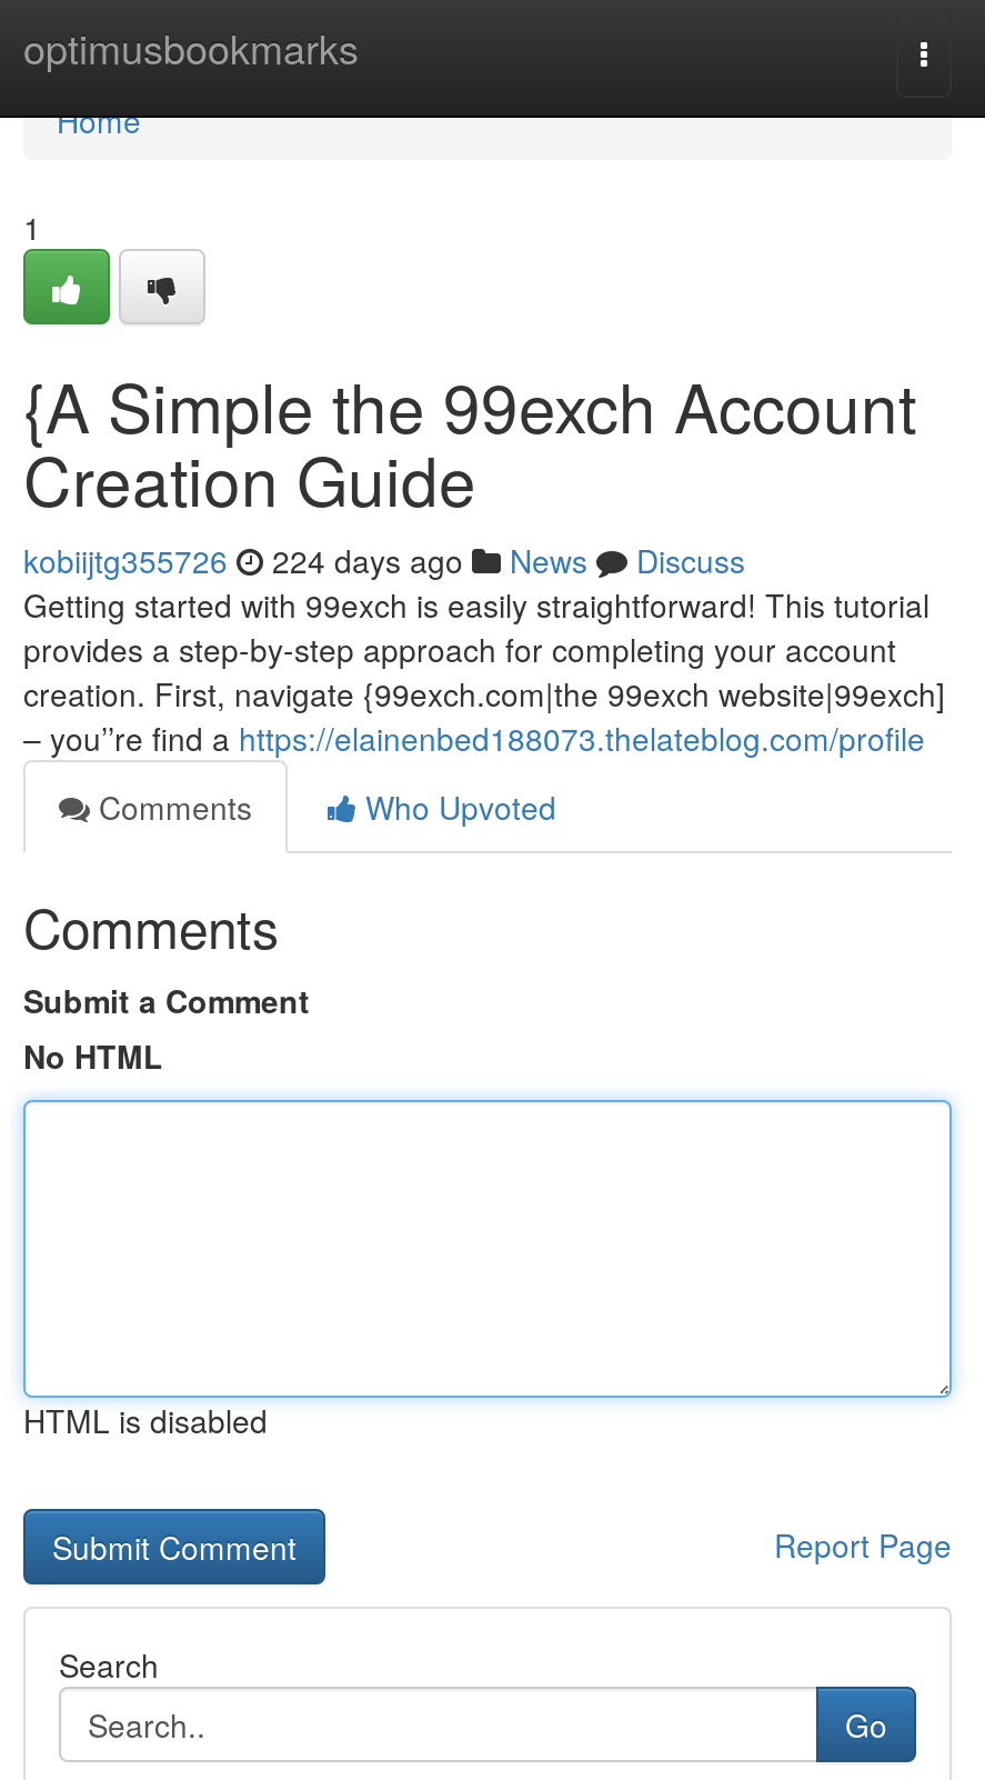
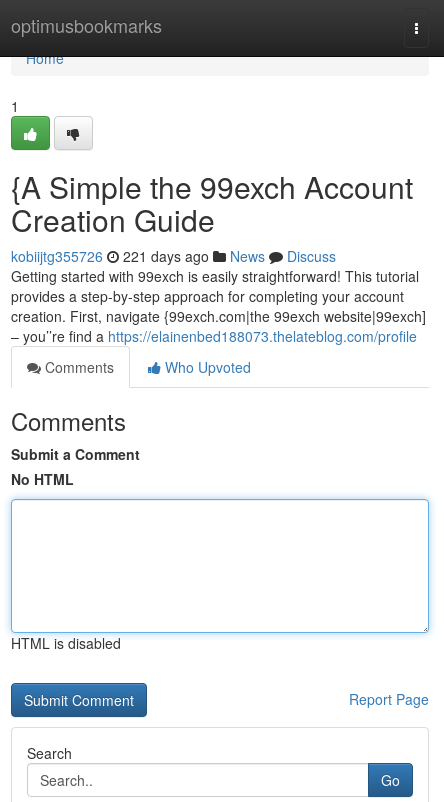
- kobiijtg355726 224 days ago News Discuss
+ kobiijtg355726 221 days ago News Discuss
